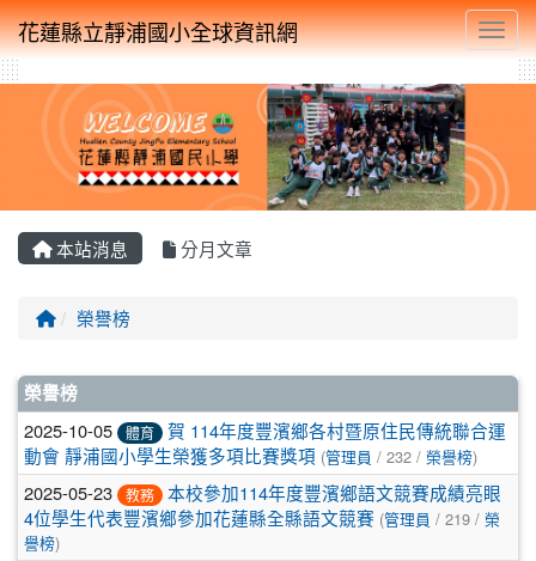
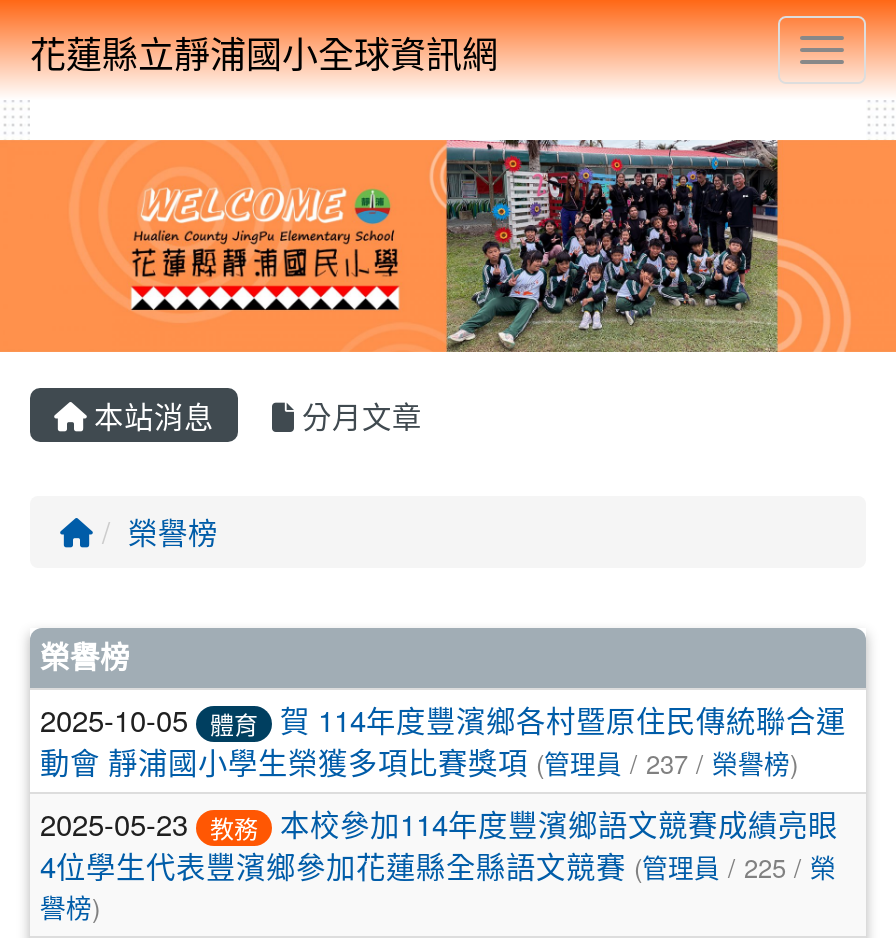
- 動會 靜浦國小學生榮獲多項比賽獎項 (管理員/ 232 /榮譽榜)
+ 動會 靜浦國小學生榮獲多項比賽獎項 (管理員/ 237 /榮譽榜)

- 4位學生代表豐濱鄉參加花蓮縣全縣語文競賽 (管理員/ 219 /榮
+ 4位學生代表豐濱鄉參加花蓮縣全縣語文競賽 (管理員/ 225 /榮
